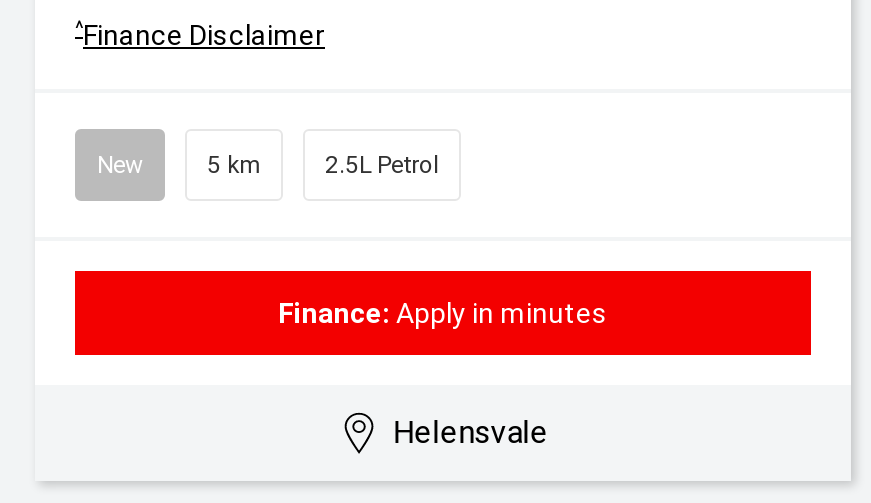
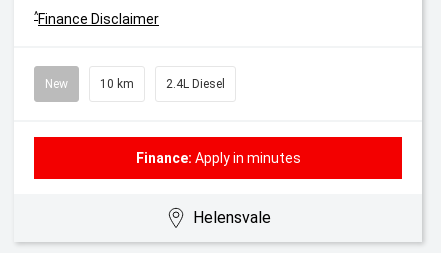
- 5 km
- 2.5L Petrol
+ 10 km
+ 2.4L Diesel
